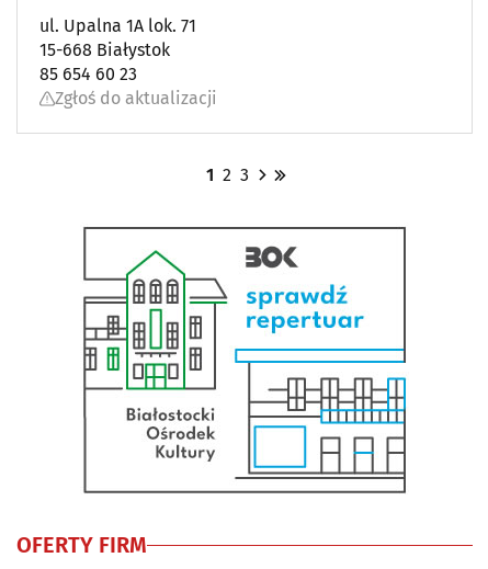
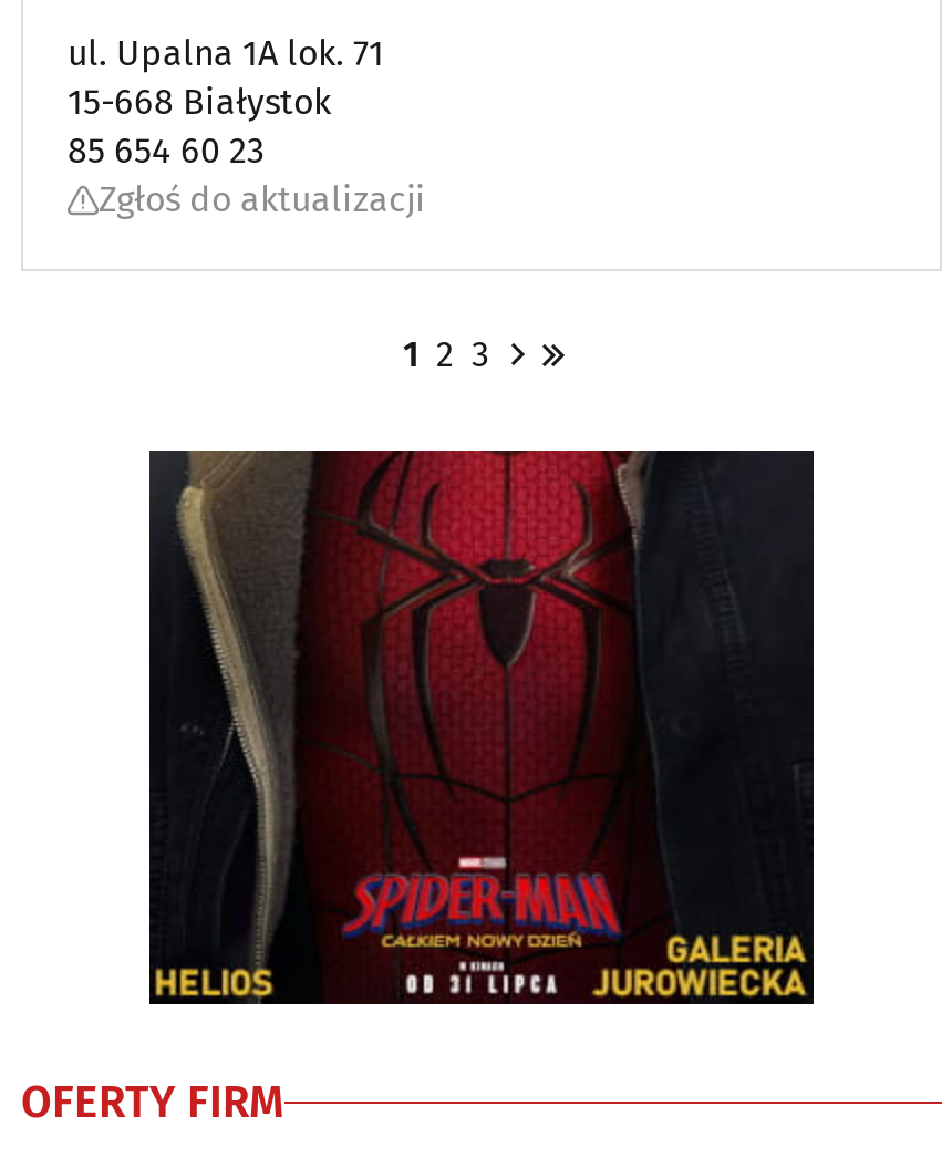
- [image]
+ [image]
